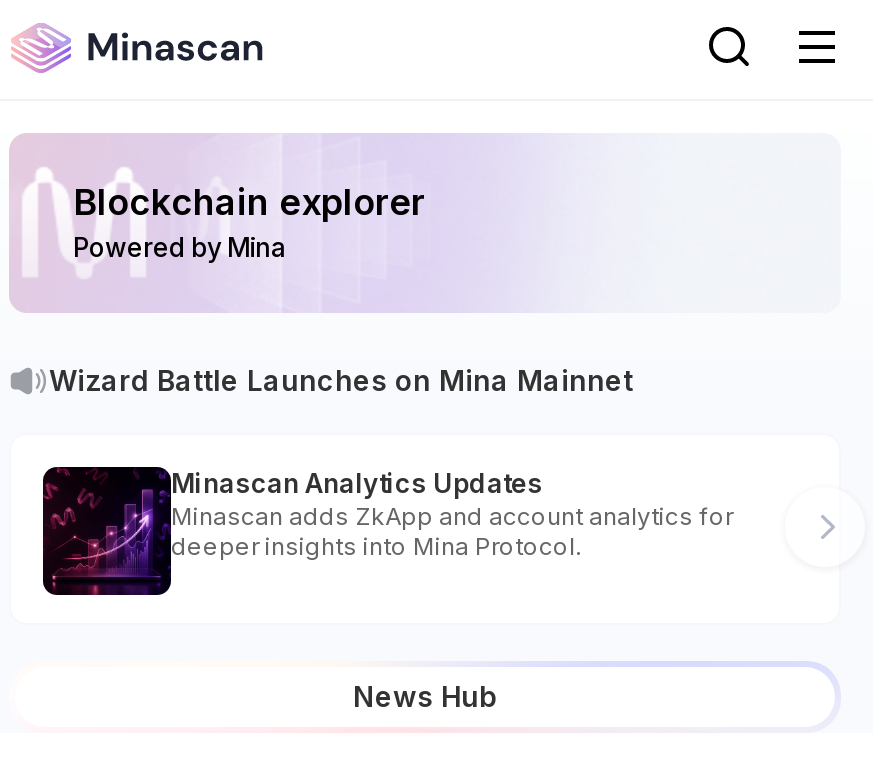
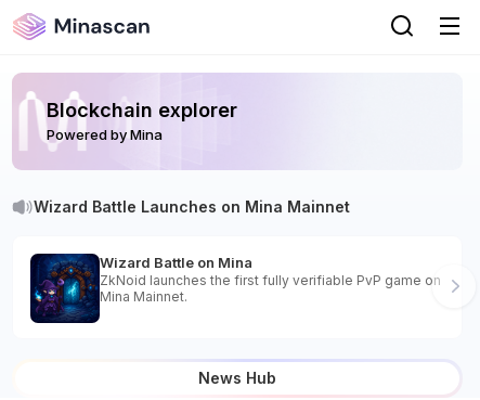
- [image]
- Minascan Analytics Updates
- Minascan adds ZkApp and account analytics for
- deeper insights into Mina Protocol.
+ [image]
+ Wizard Battle on Mina
+ ZkNoid launches the first fully verifiable PvP game on
+ Mina Mainnet.
